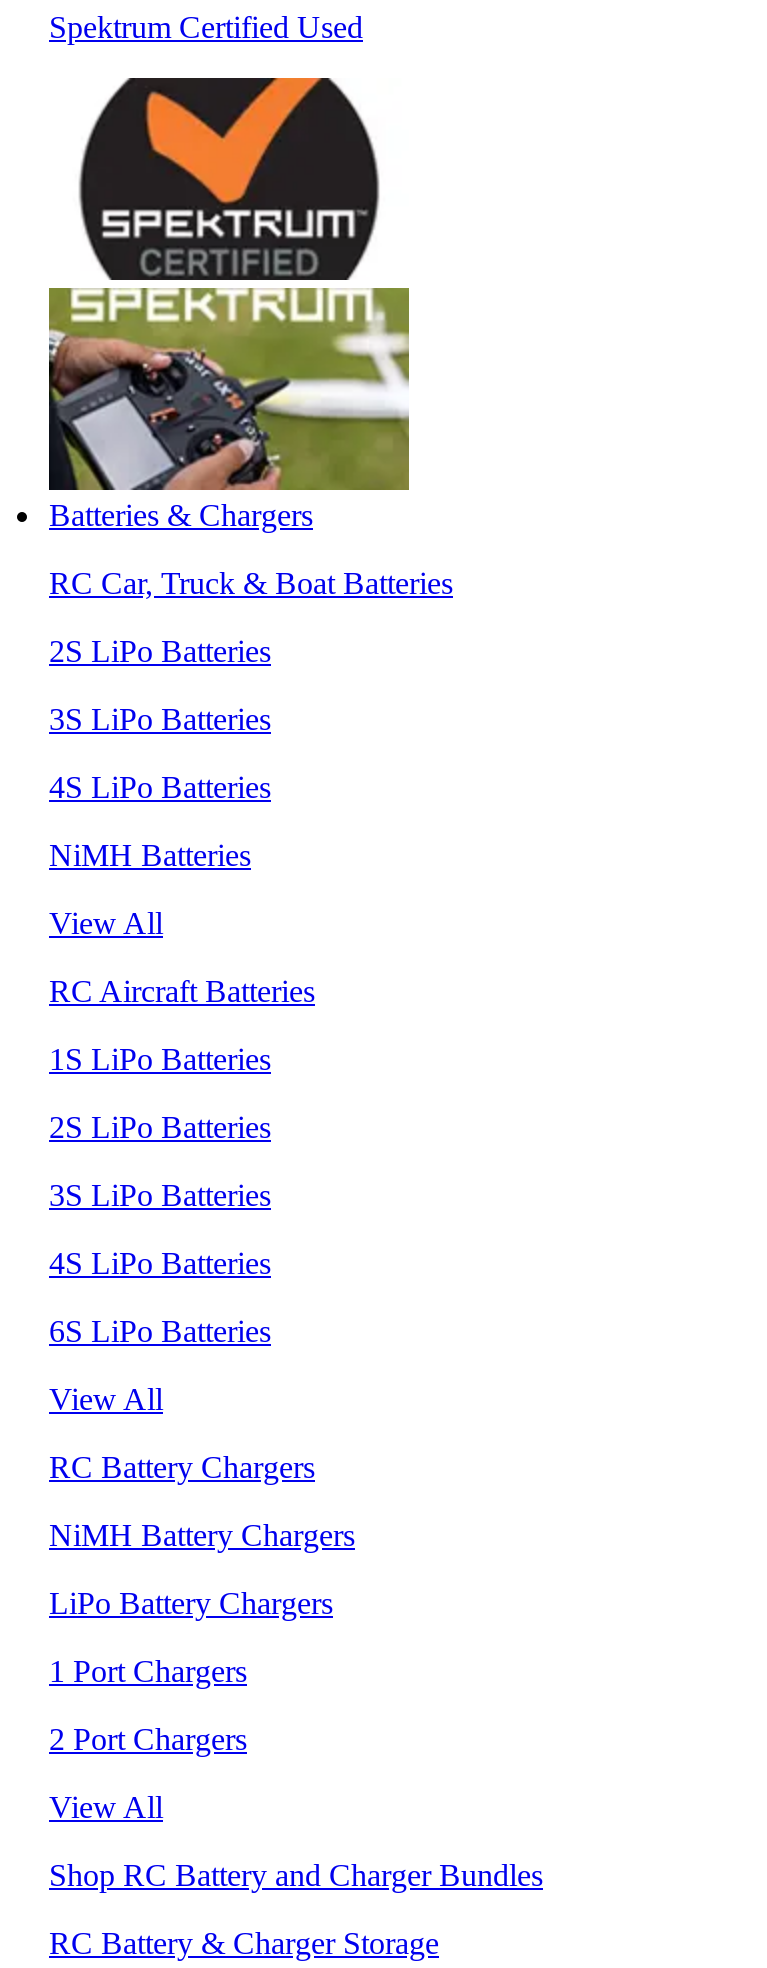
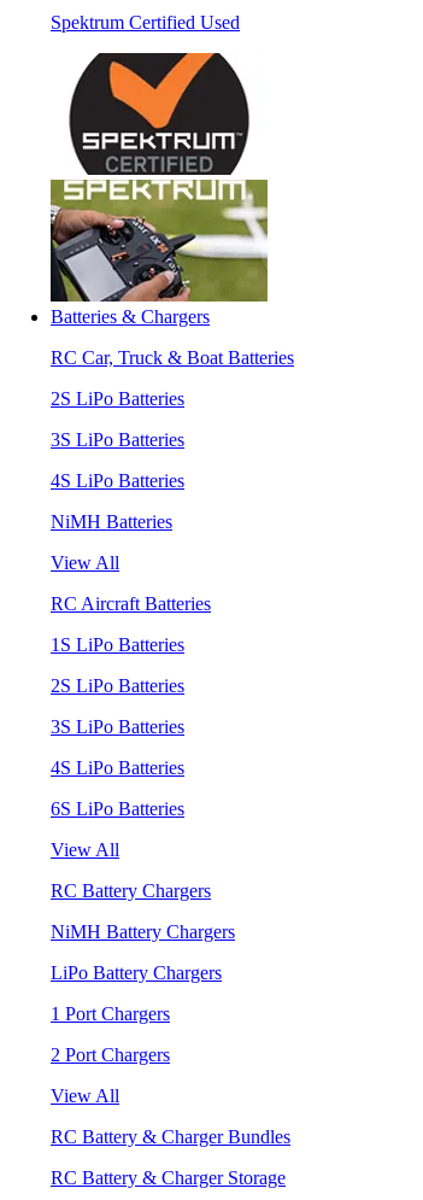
- Shop RC Battery and Charger Bundles
+ RC Battery & Charger Bundles
